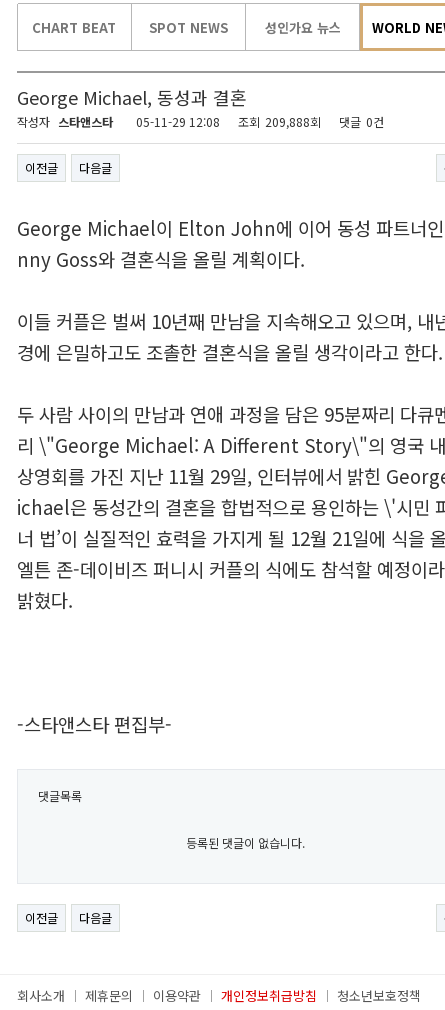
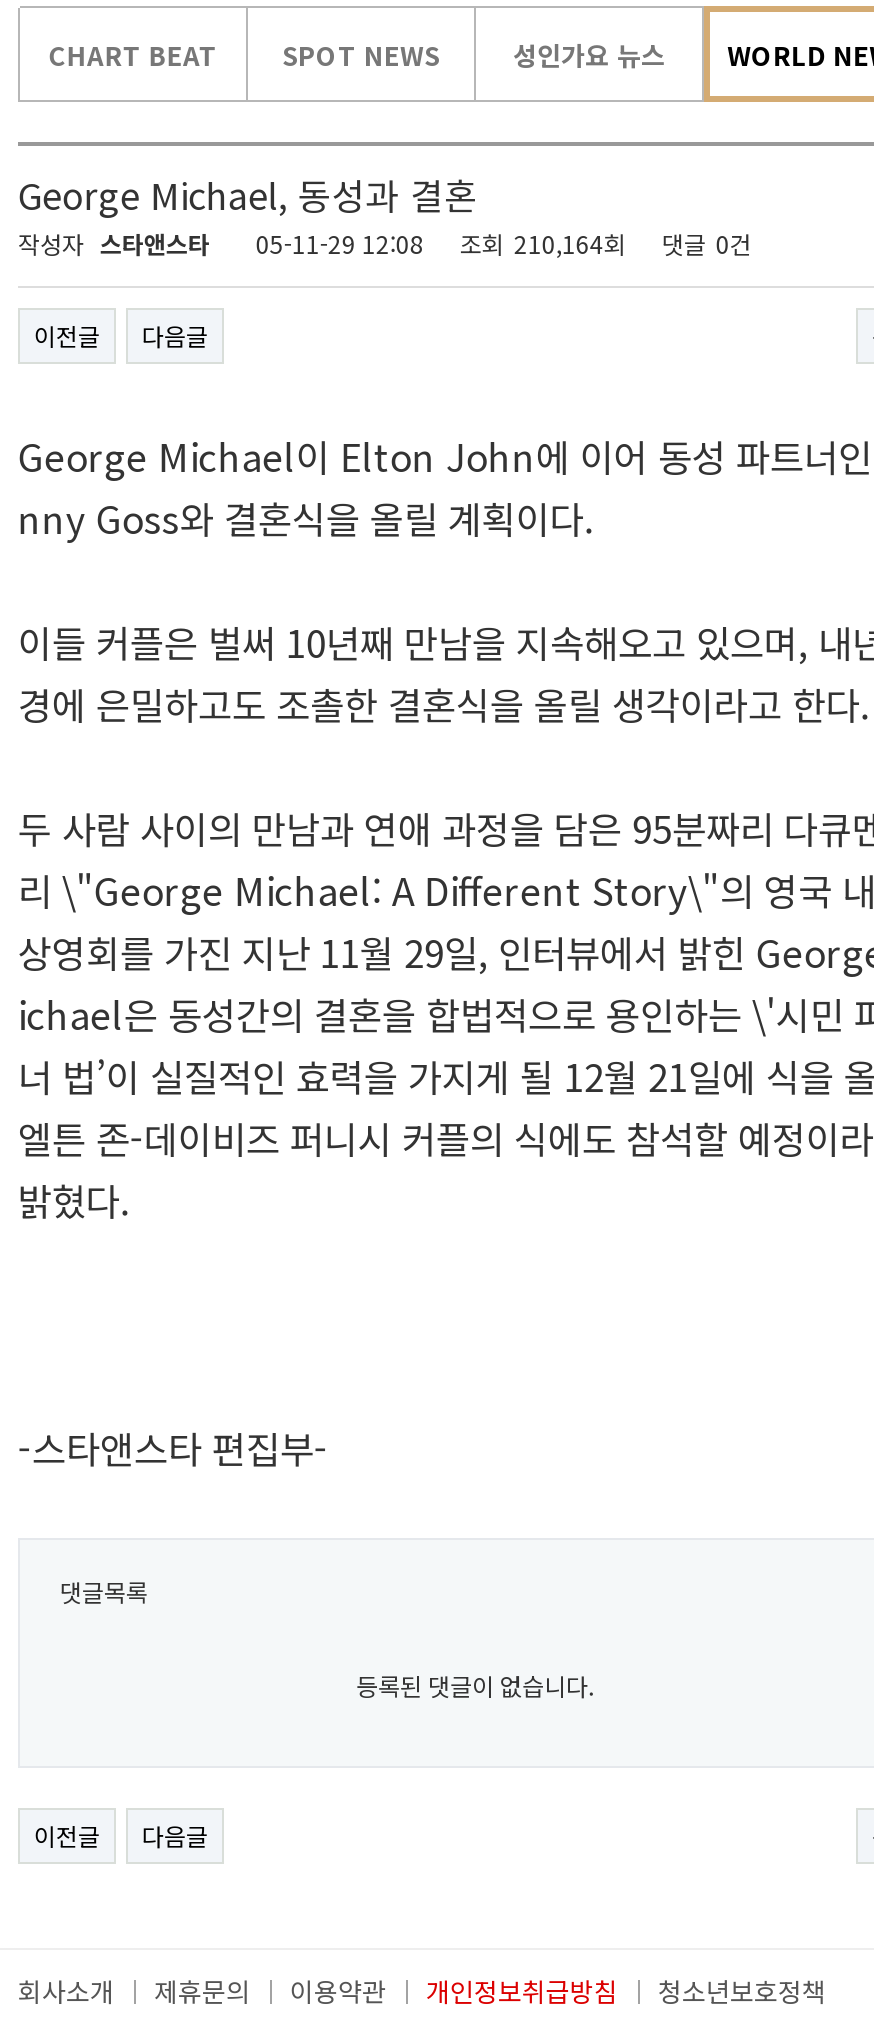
- 작성자 스타앤스타 05-11-29 12:08 조회 209,888회 댓글 0건
+ 작성자 스타앤스타 05-11-29 12:08 조회 210,164회 댓글 0건
